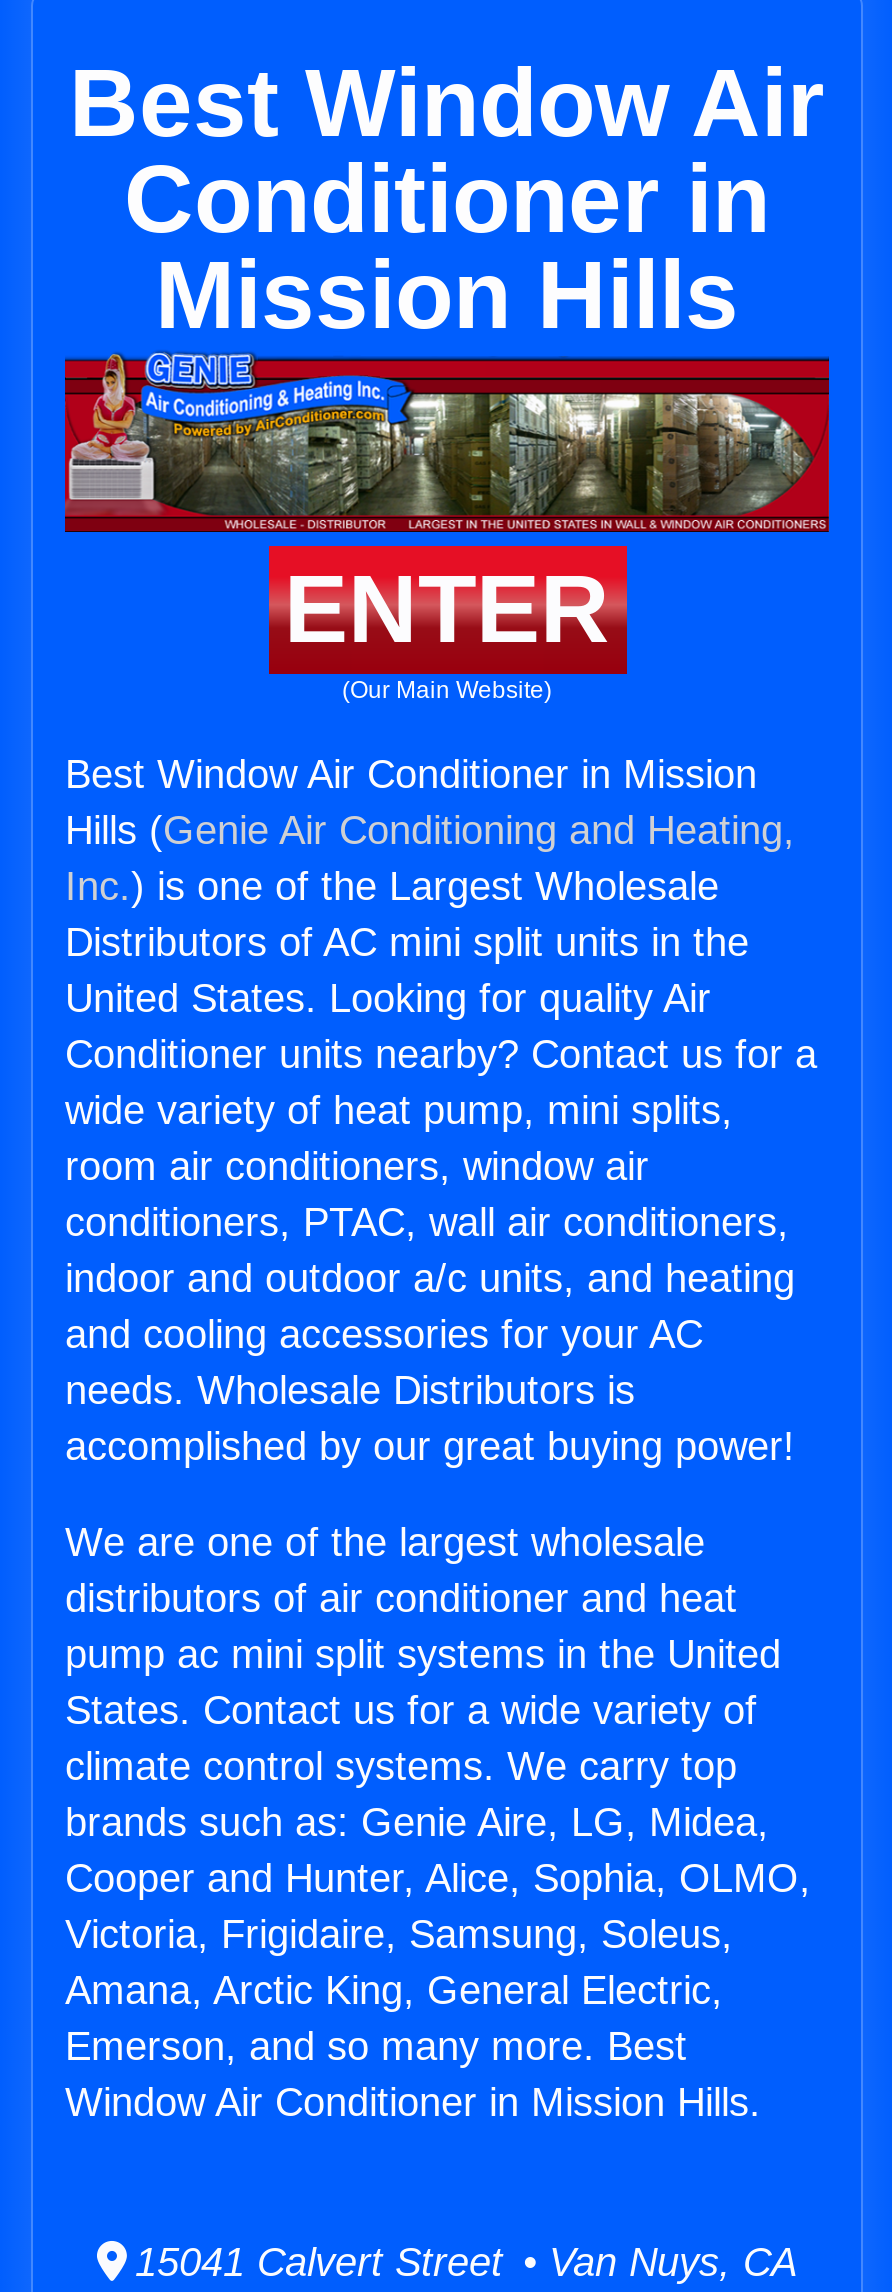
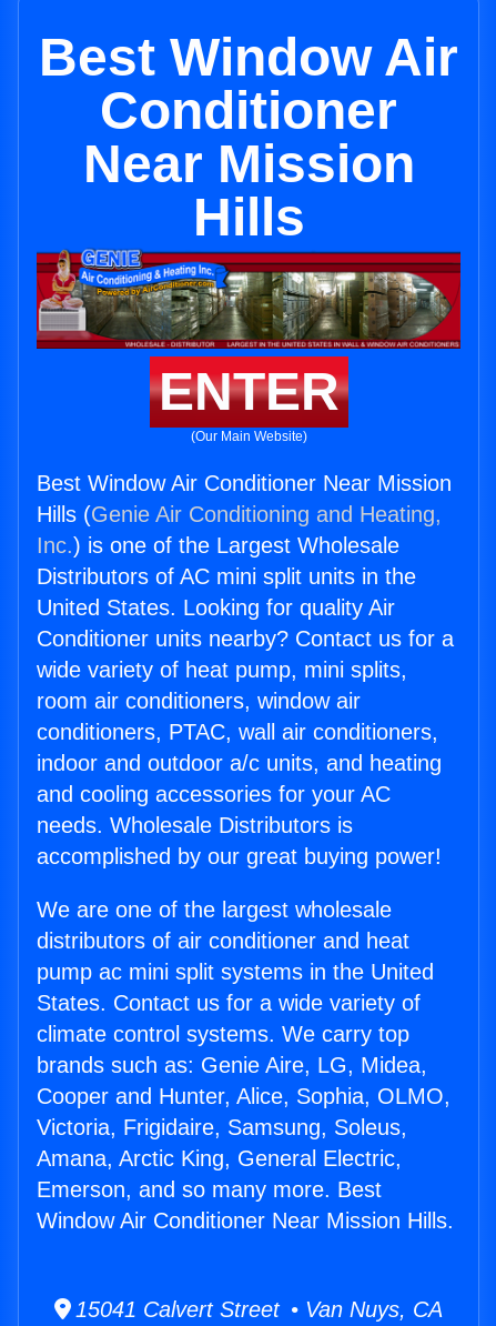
- Conditioner in
- Mission Hills
+ Conditioner
+ Near Mission
+ Hills

- Best Window Air Conditioner in Mission
+ Best Window Air Conditioner Near Mission

- Window Air Conditioner in Mission Hills.
+ Window Air Conditioner Near Mission Hills.
